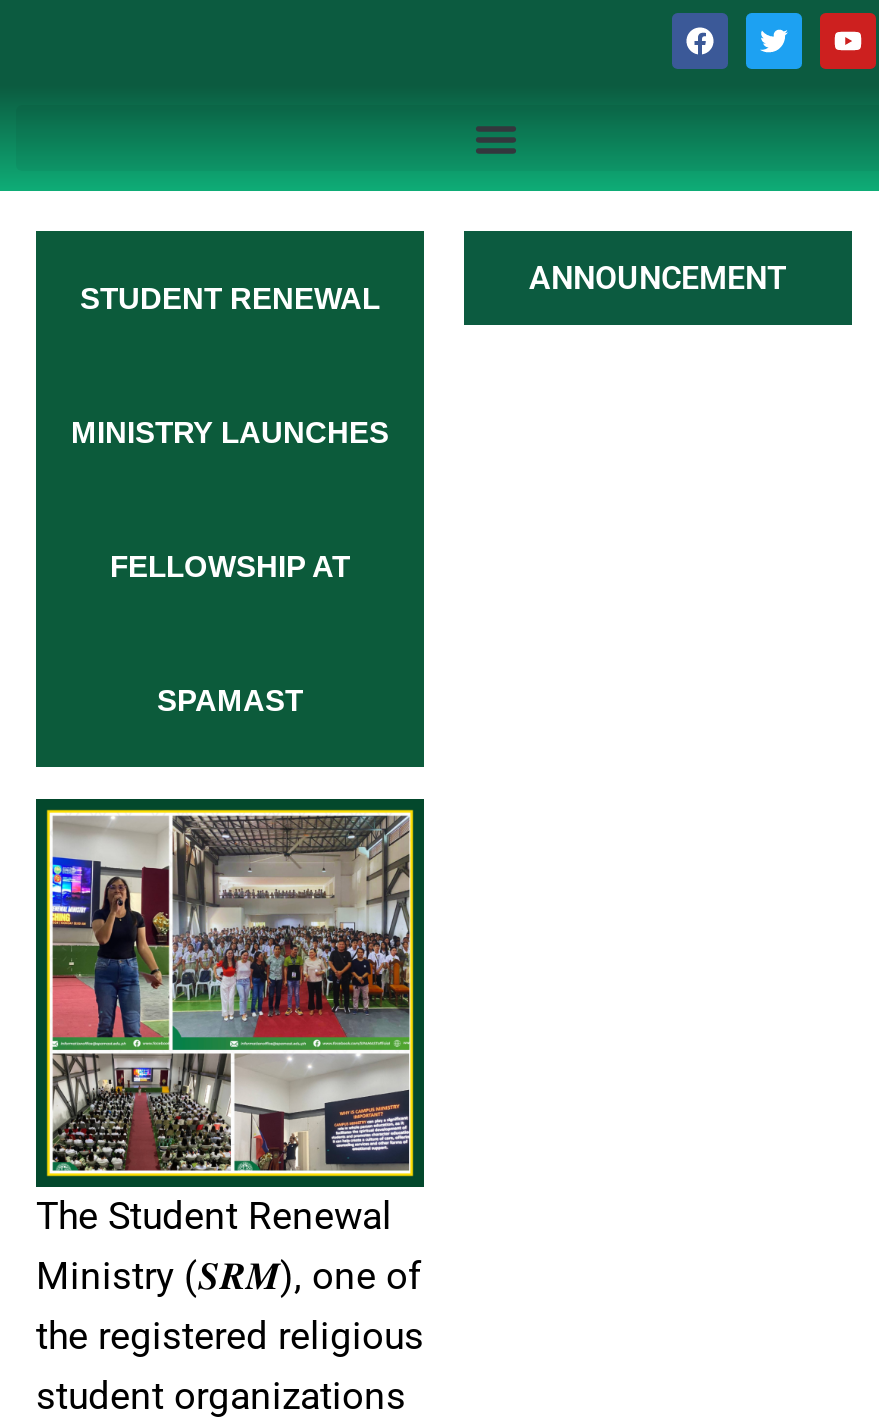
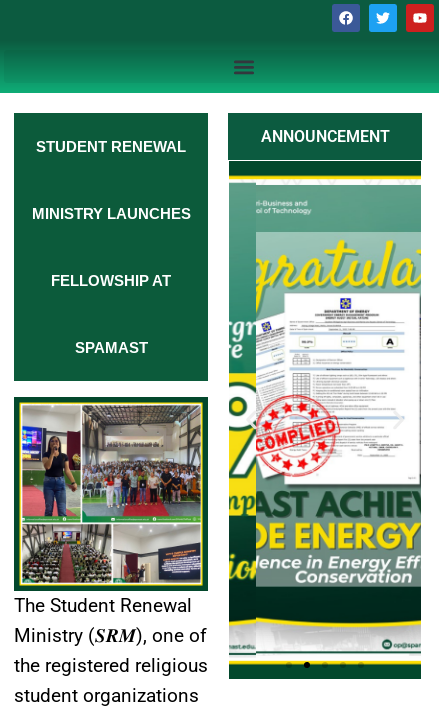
+ [image]
